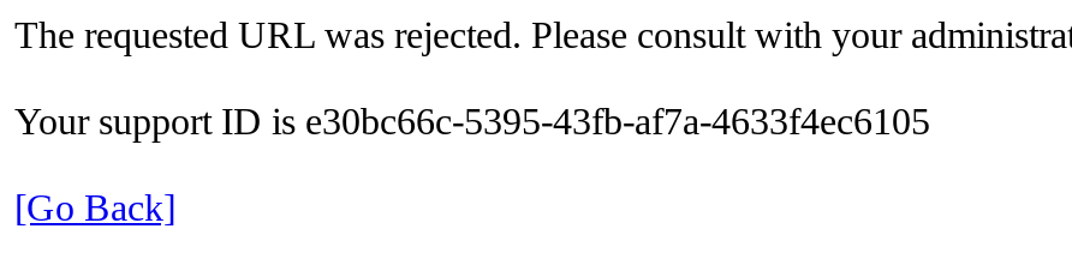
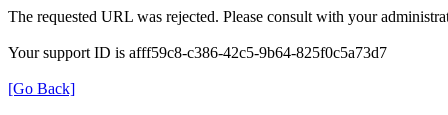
- Your support ID is e30bc66c-5395-43fb-af7a-4633f4ec6105
+ Your support ID is afff59c8-c386-42c5-9b64-825f0c5a73d7
